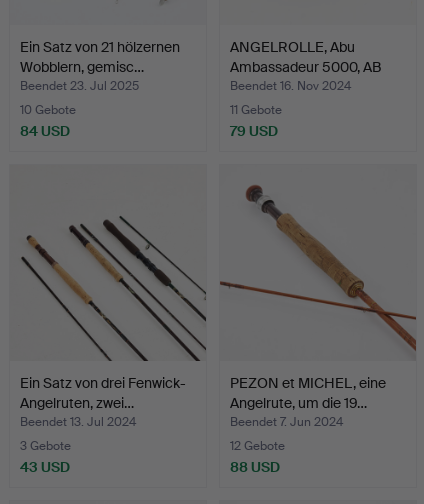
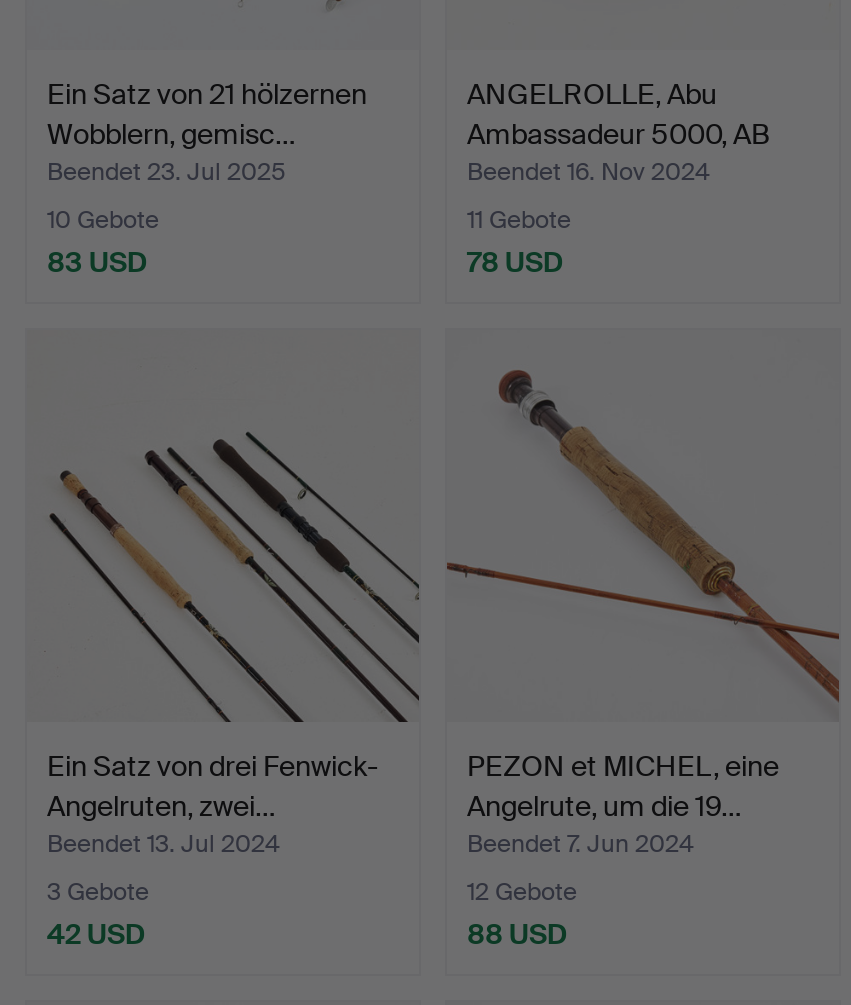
- 84 USD
+ 83 USD

- 79 USD
+ 78 USD

- 43 USD
+ 42 USD
